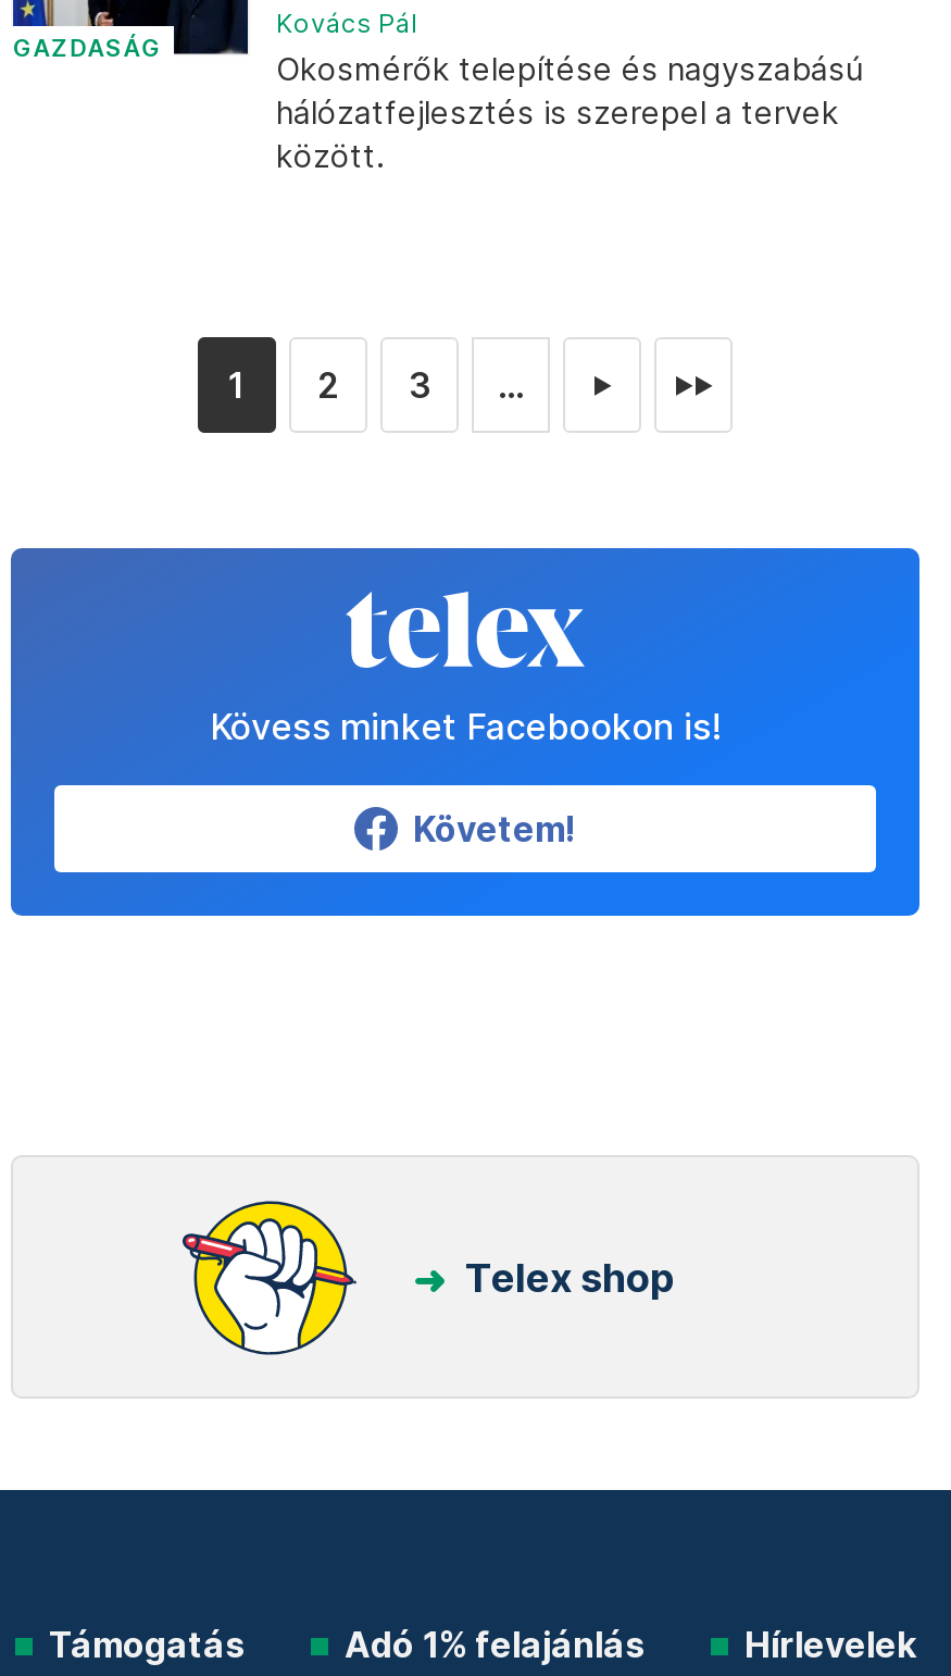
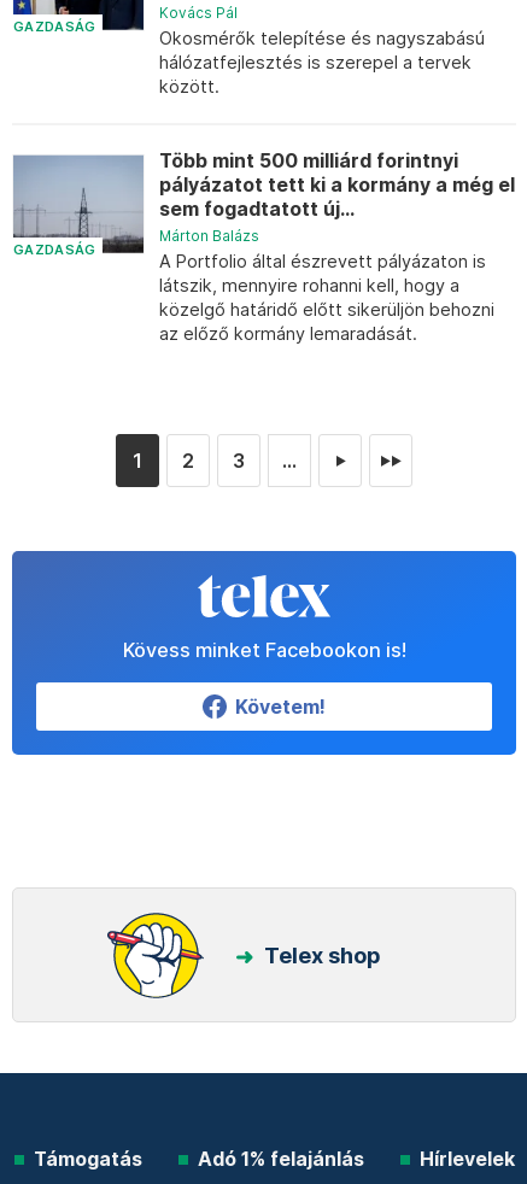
+ [image]
+ GAZDASÁG

+ Több mint 500 milliárd forintnyi
+ pályázatot tett ki a kormány a még el
+ sem fogadtatott új...
+ Márton Balázs
+ A Portfolio által észrevett pályázaton is
+ látszik, mennyire rohanni kell, hogy a
+ közelgő határidő előtt sikerüljön behozni
+ az előző kormány lemaradását.
